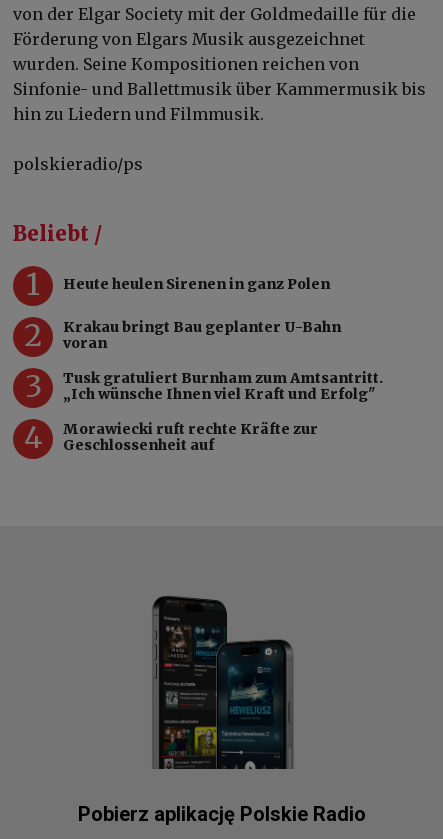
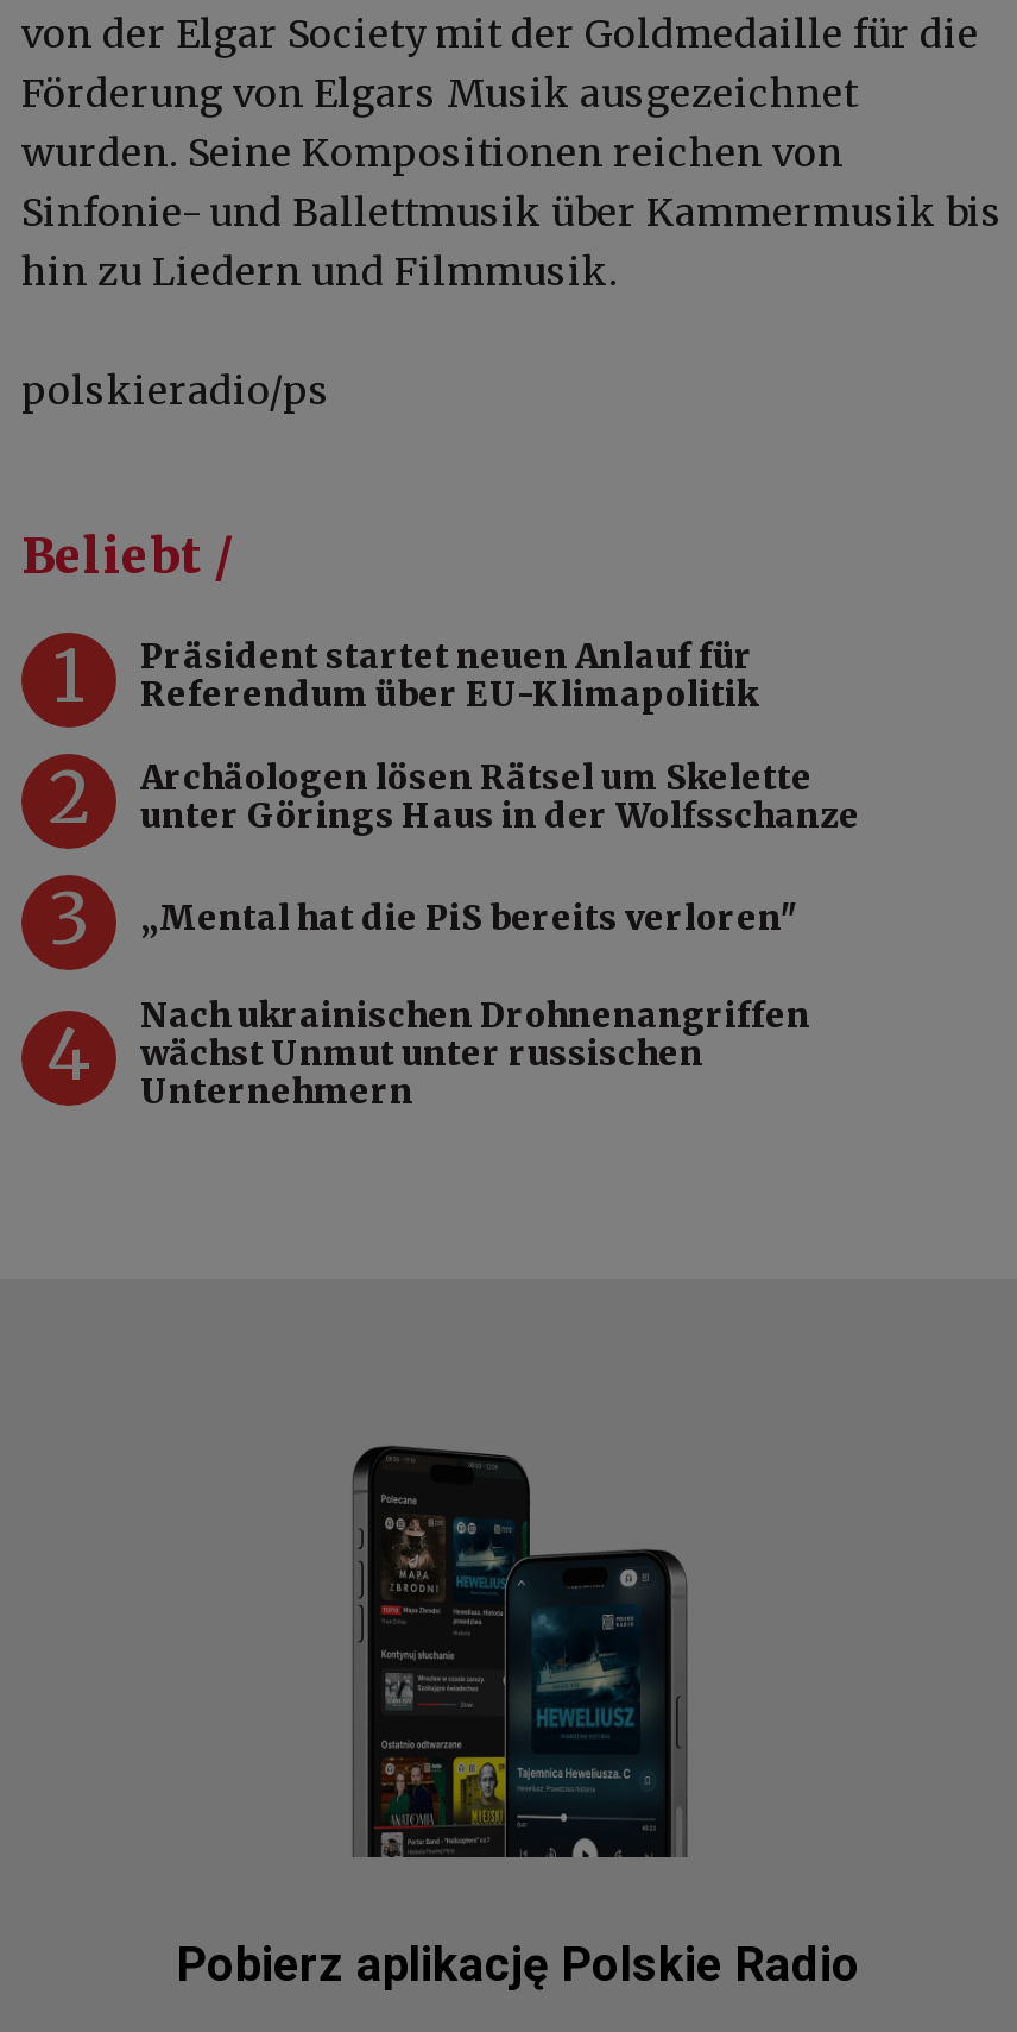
- Heute heulen Sirenen in ganz Polen
+ Präsident startet neuen Anlauf für
+ Referendum über EU-Klimapolitik

- Krakau bringt Bau geplanter U-Bahn
- voran
+ Archäologen lösen Rätsel um Skelette
+ unter Görings Haus in der Wolfsschanze

- Tusk gratuliert Burnham zum Amtsantritt.
- „Ich wünsche Ihnen viel Kraft und Erfolg"
+ „Mental hat die PiS bereits verloren"

- Morawiecki ruft rechte Kräfte zur
- Geschlossenheit auf
+ Nach ukrainischen Drohnenangriffen
+ wächst Unmut unter russischen
+ Unternehmern
